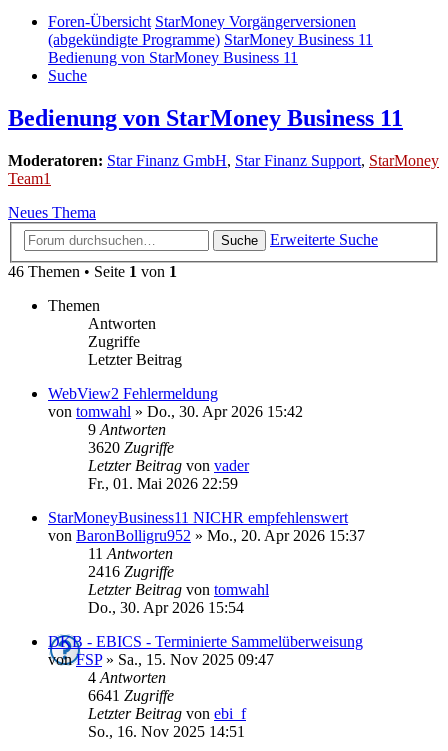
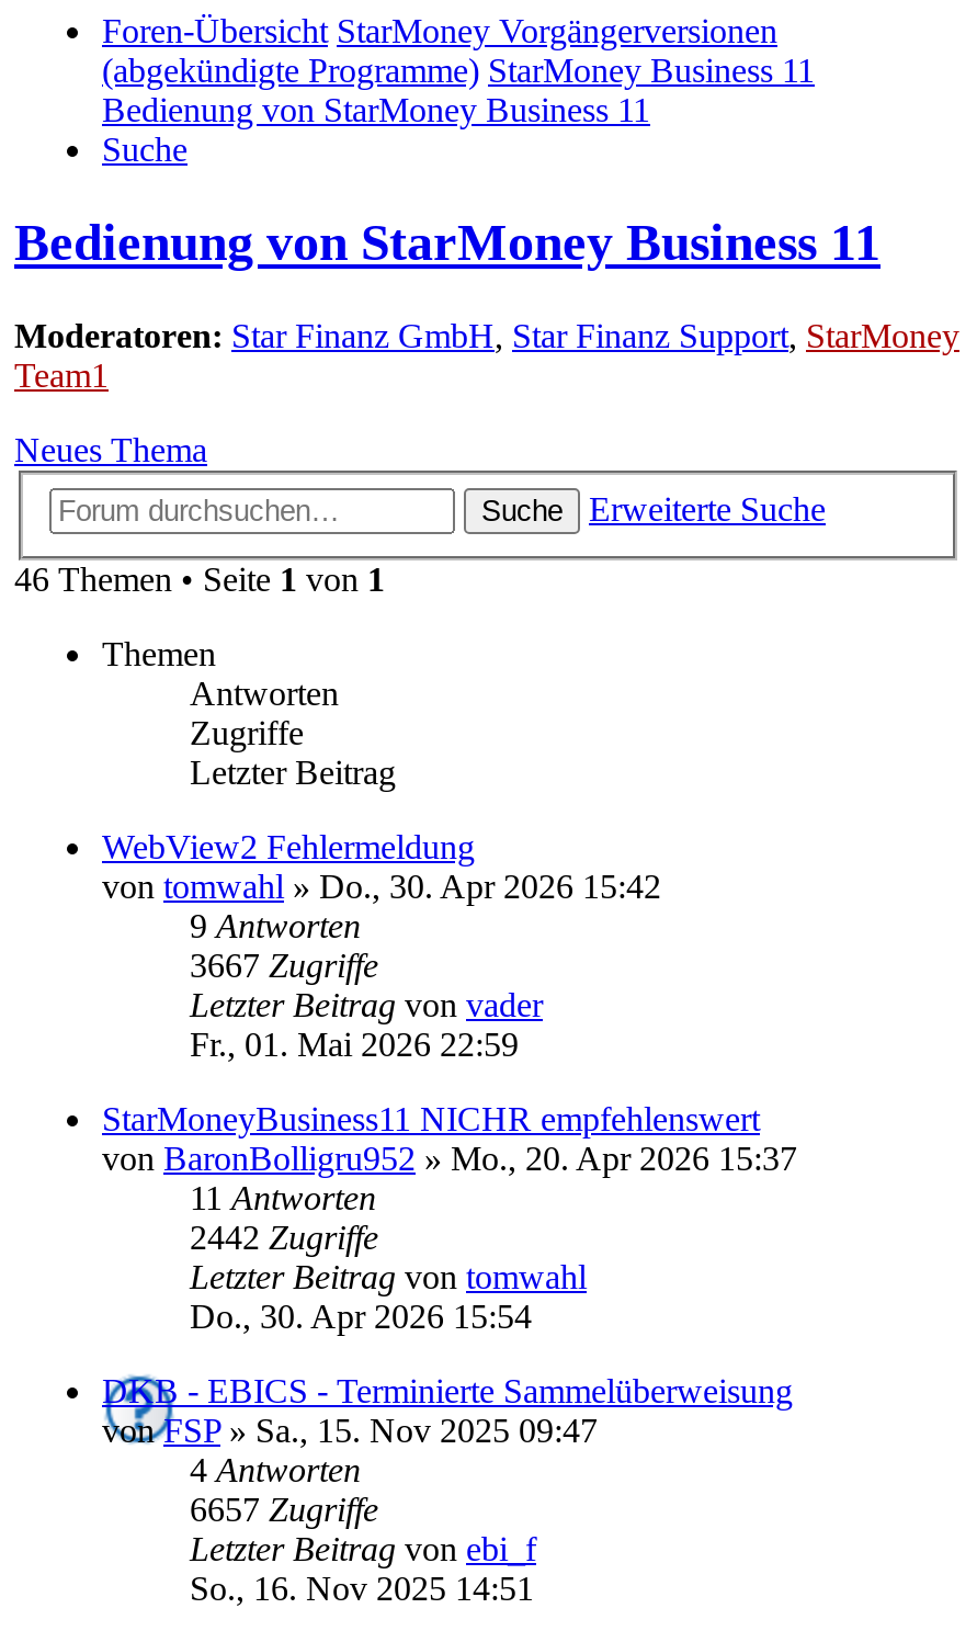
- 3620 Zugriffe
+ 3667 Zugriffe

- 2416 Zugriffe
+ 2442 Zugriffe

- 6641 Zugriffe
+ 6657 Zugriffe
